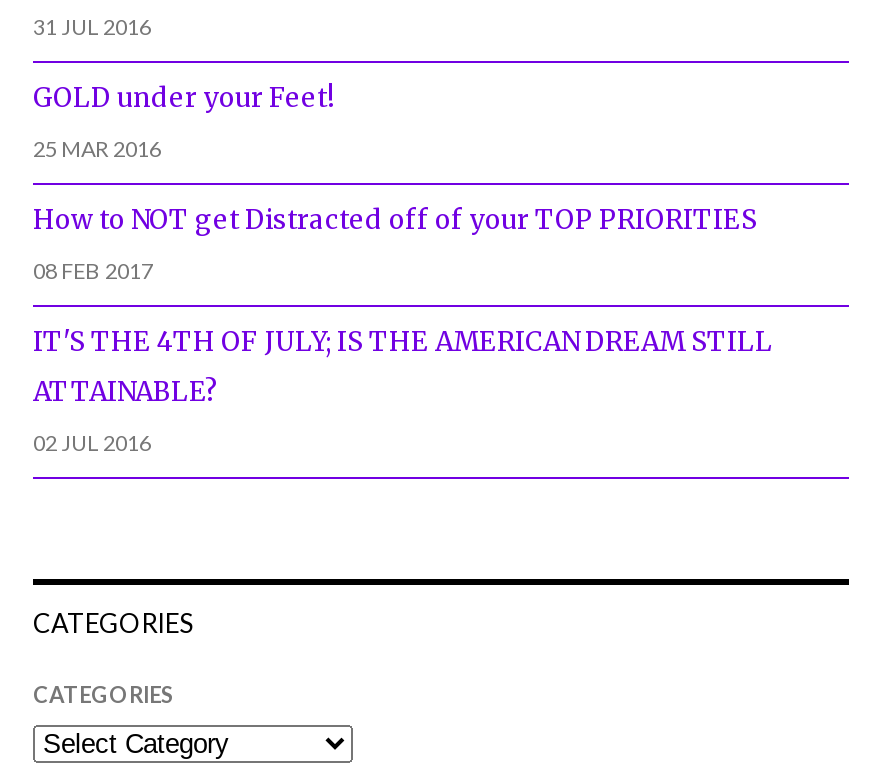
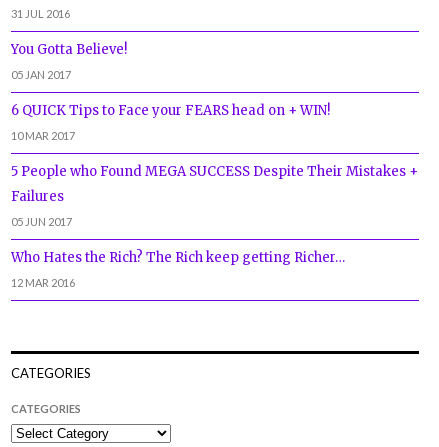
- GOLD under your Feet!
- 25 MAR 2016
- How to NOT get Distracted off of your TOP PRIORITIES
- 08 FEB 2017
- IT'S THE 4TH OF JULY; IS THE AMERICAN DREAM STILL
- ATTAINABLE?
- 02 JUL 2016
+ You Gotta Believe!
+ 05 JAN 2017
+ 6 QUICK Tips to Face your FEARS head on + WIN!
+ 10 MAR 2017
+ 5 People who Found MEGA SUCCESS Despite Their Mistakes +
+ Failures
+ 05 JUN 2017
+ Who Hates the Rich? The Rich keep getting Richer…
+ 12 MAR 2016
